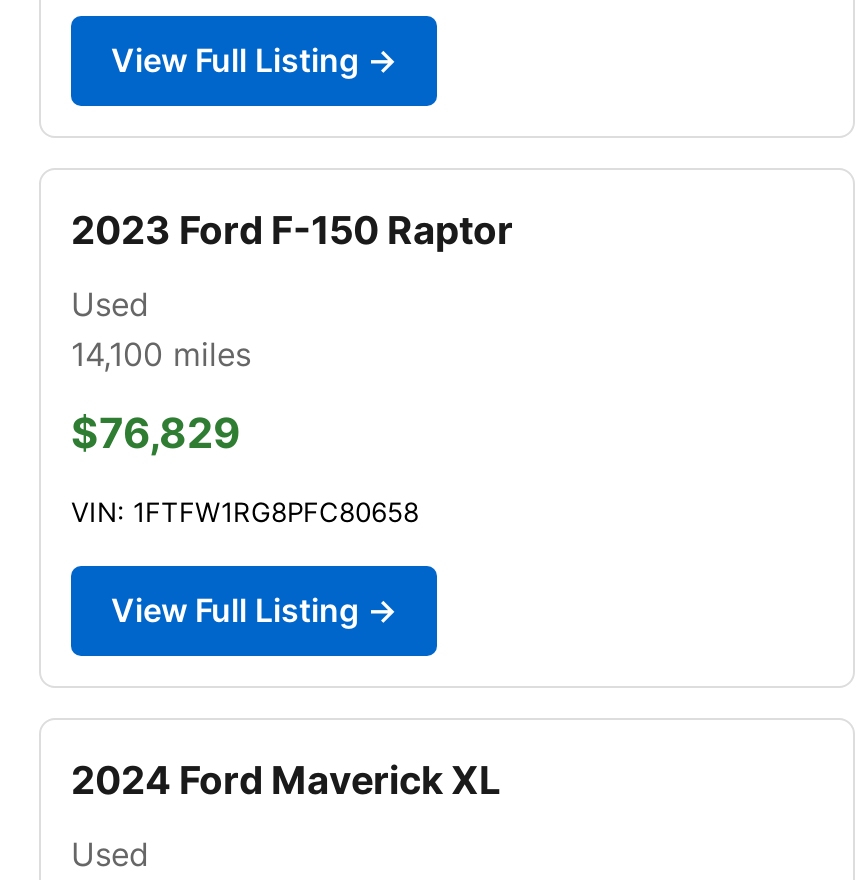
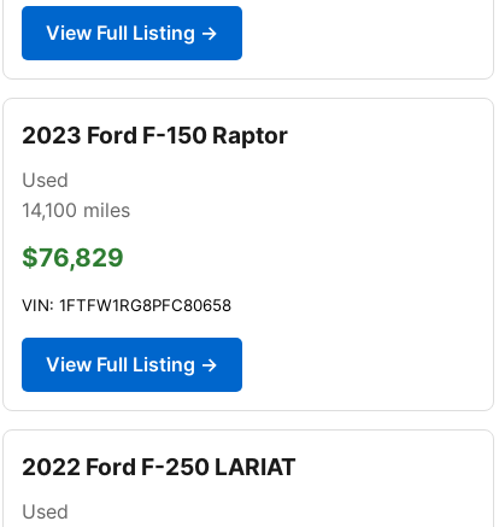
- 2024 Ford Maverick XL
+ 2022 Ford F-250 LARIAT
